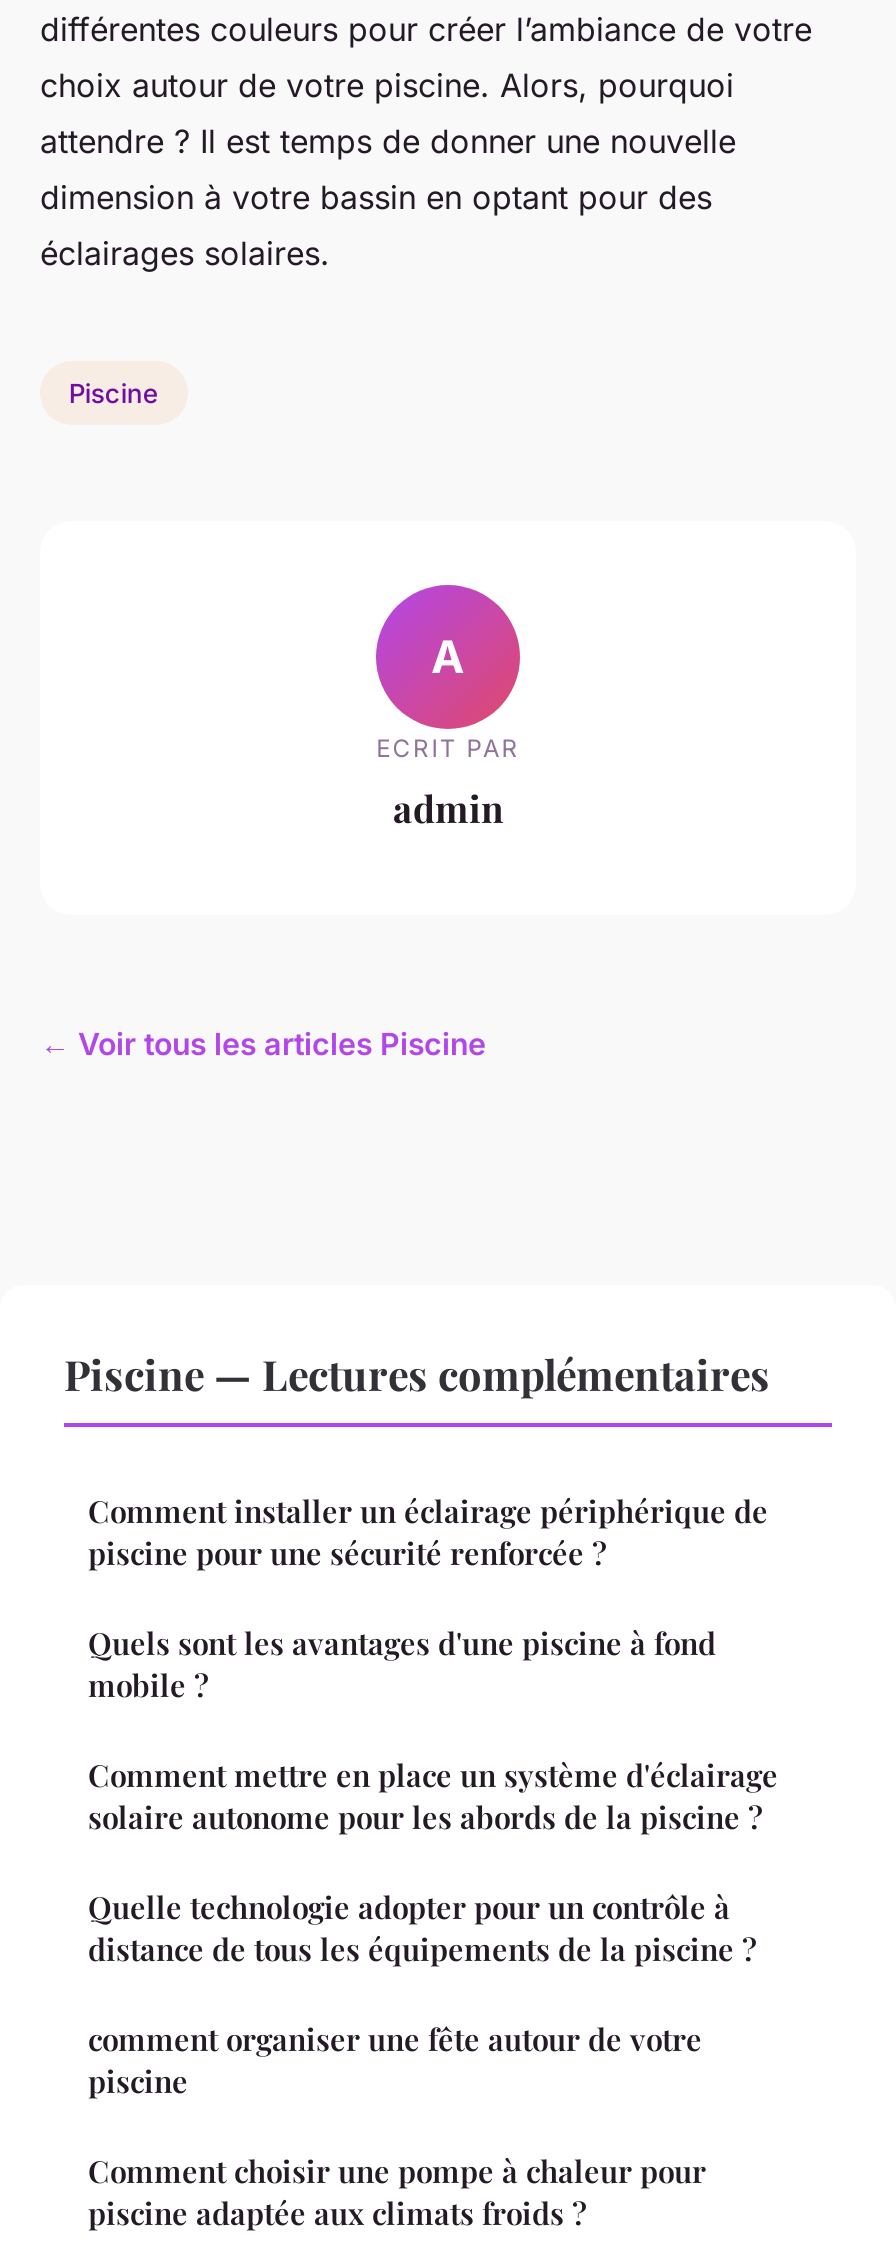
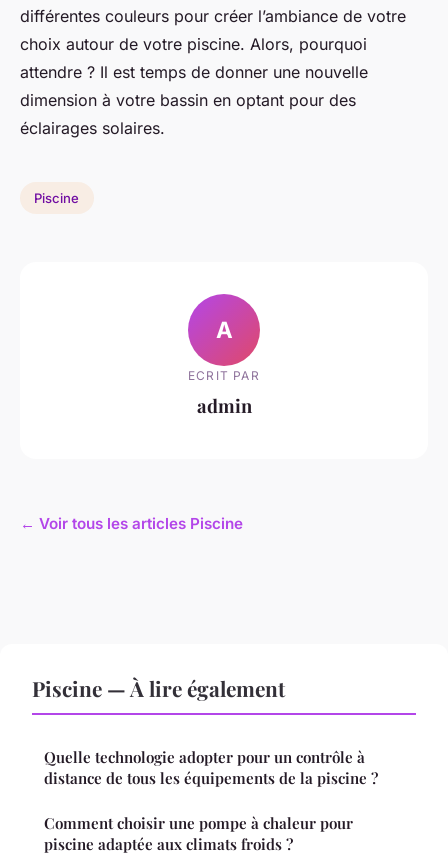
- Piscine — Lectures complémentaires
- Comment installer un éclairage périphérique de
- piscine pour une sécurité renforcée ?
- Quels sont les avantages d'une piscine à fond
- mobile ?
- Comment mettre en place un système d'éclairage
- solaire autonome pour les abords de la piscine ?
+ Piscine — À lire également

- comment organiser une fête autour de votre
- piscine
